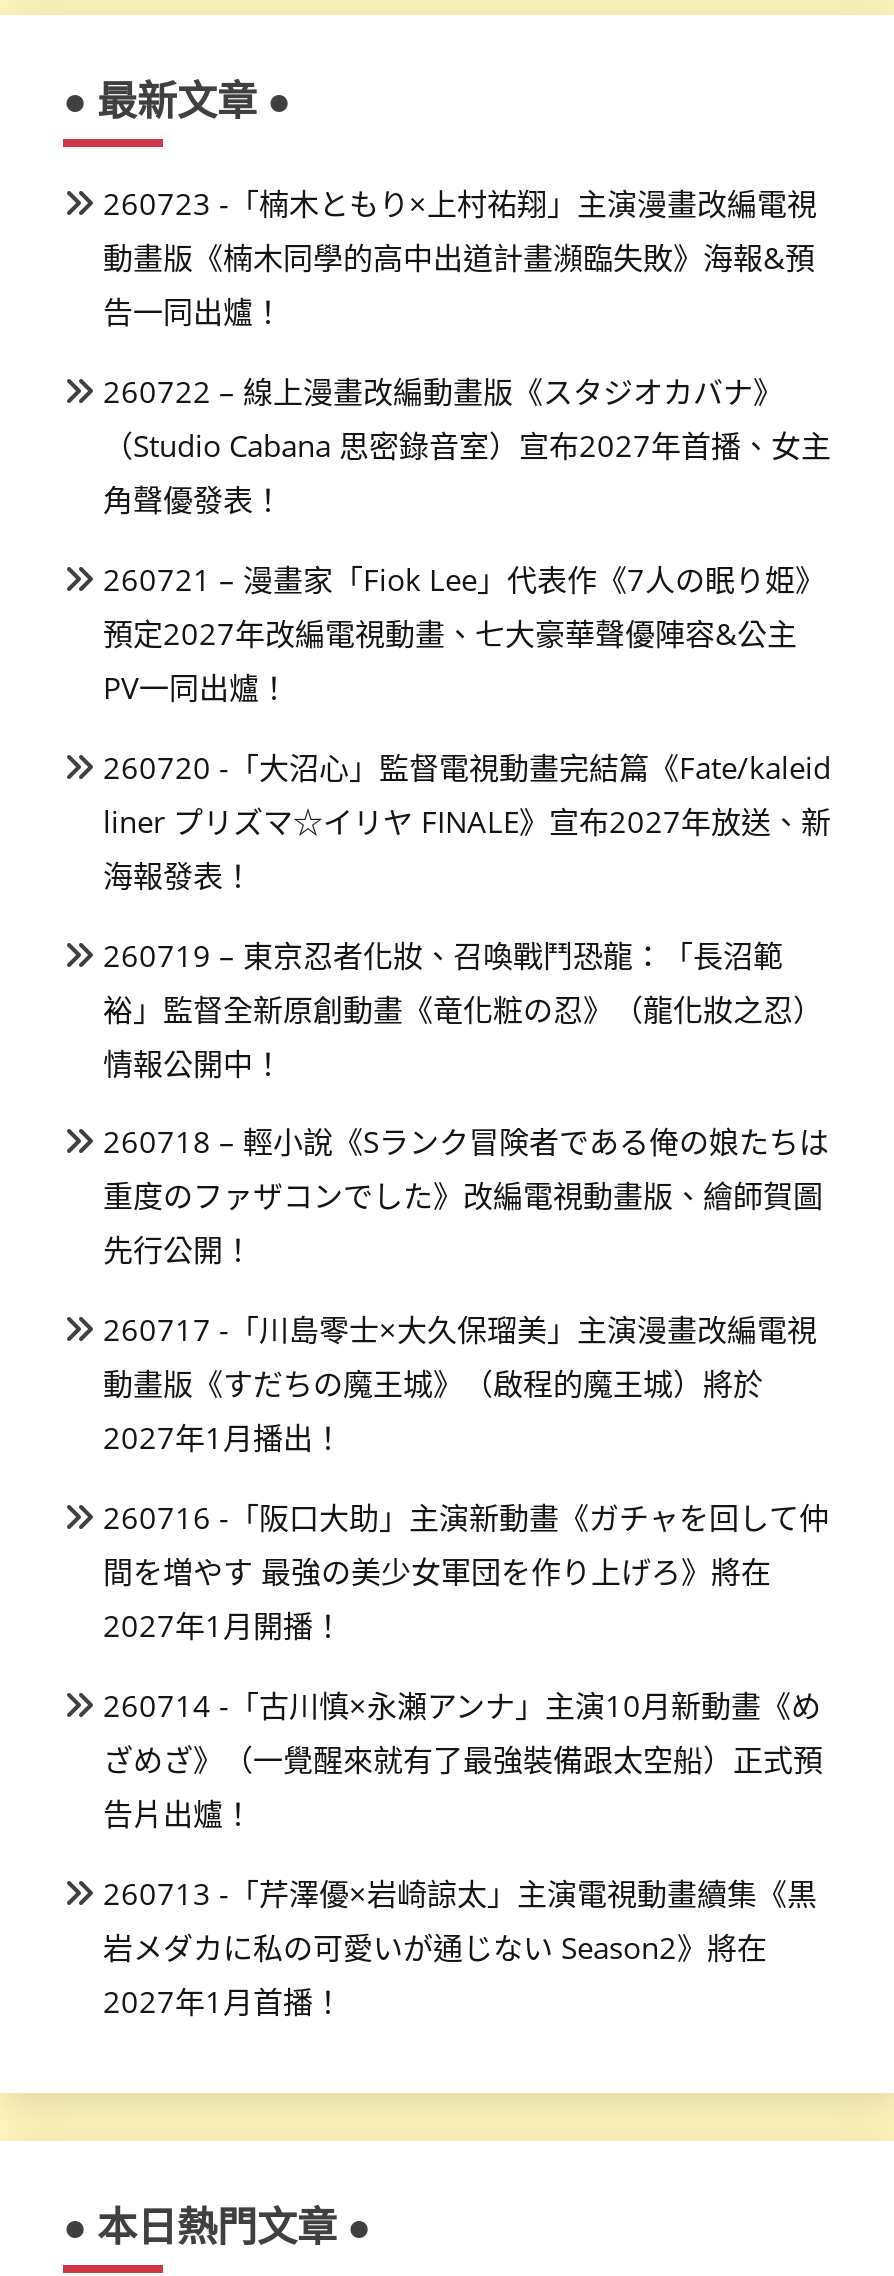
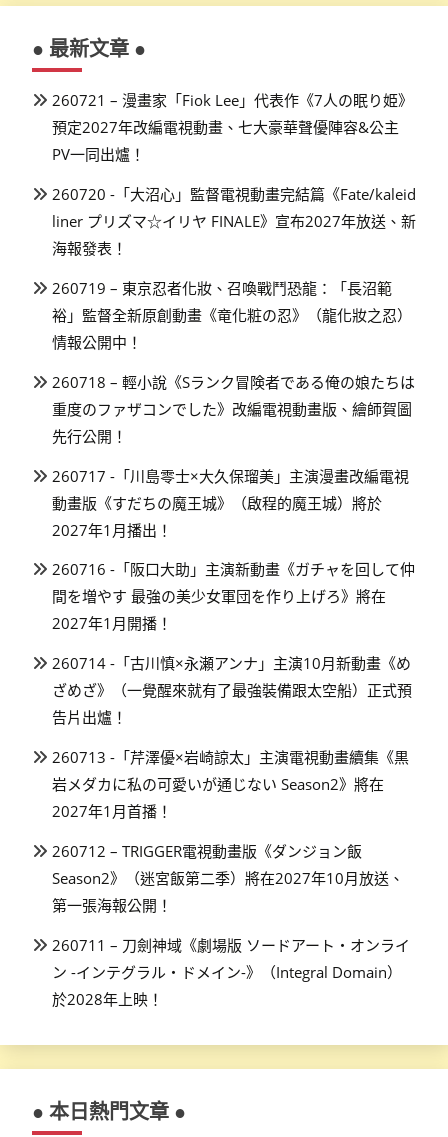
- 260723 -「楠木ともり×上村祐翔」主演漫畫改編電視
- 動畫版《楠木同學的高中出道計畫瀕臨失敗》海報&預
- 告一同出爐！
- 260722 – 線上漫畫改編動畫版《スタジオカバナ》
- （Studio Cabana 思密錄音室）宣布2027年首播、女主
- 角聲優發表！

moved up: 260721 – 漫畫家「Fiok Lee」代表作《7人の眠り姫》 | 預定2027年改編電視動畫、七大豪華聲優陣容&公主 | PV一同出爐！ | ... | 岩メダカに私の可愛いが通じない Season2》將在 | 2027年1月首播！

+ 260712 – TRIGGER電視動畫版《ダンジョン飯
+ Season2》（迷宮飯第二季）將在2027年10月放送、
+ 第一張海報公開！
+ 260711 – 刀劍神域《劇場版 ソードアート・オンライ
+ ン -インテグラル・ドメイン-》（Integral Domain）
+ 於2028年上映！
